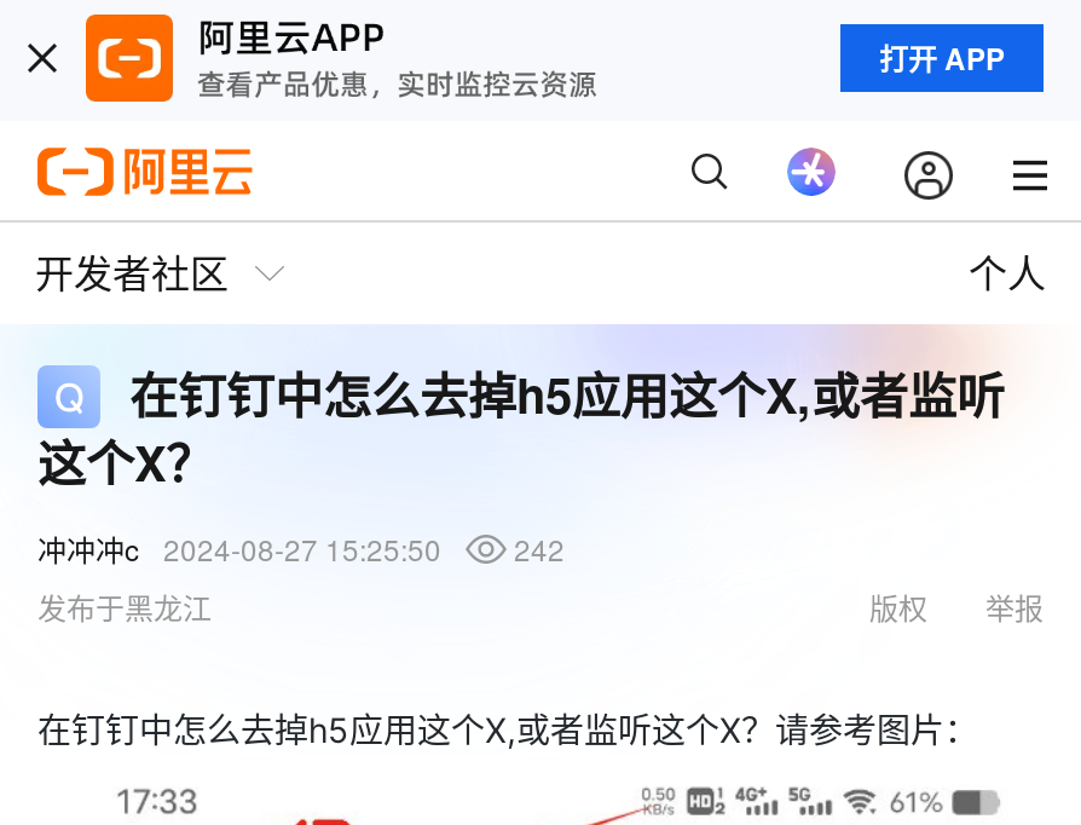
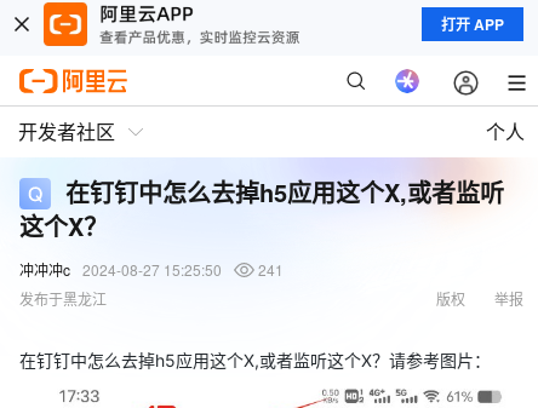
- 冲冲冲c 2024-08-27 15:25:50 242
+ 冲冲冲c 2024-08-27 15:25:50 241
